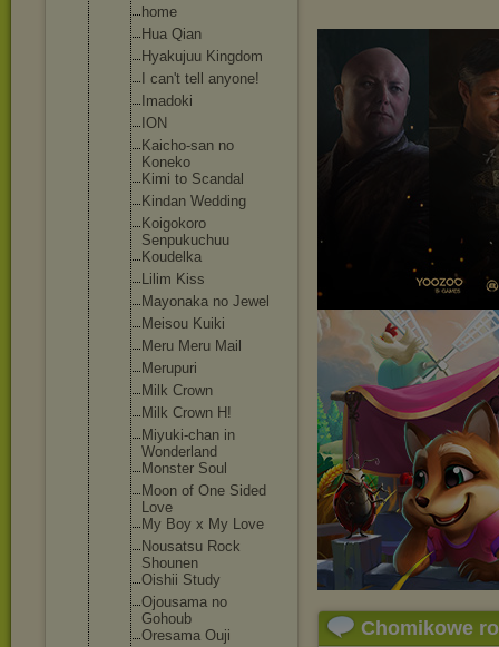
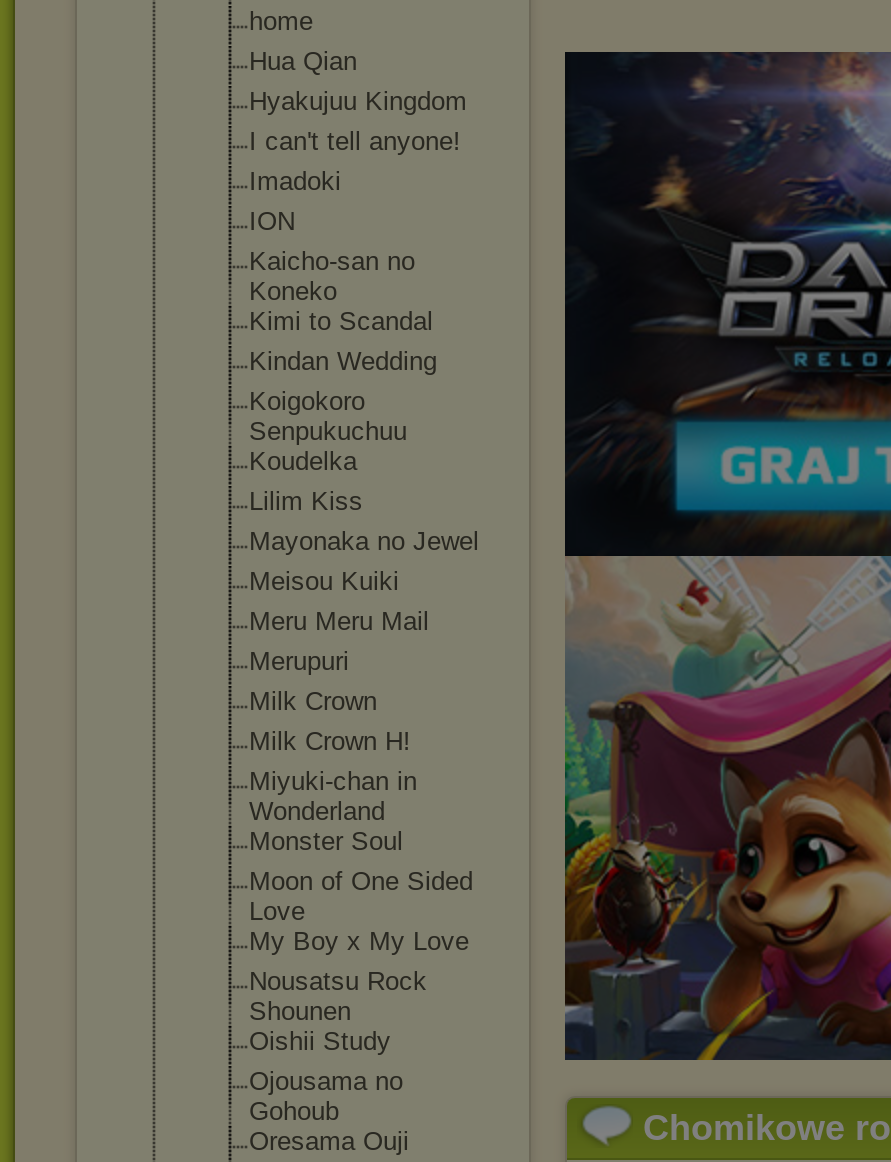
- [image]
+ [image]
